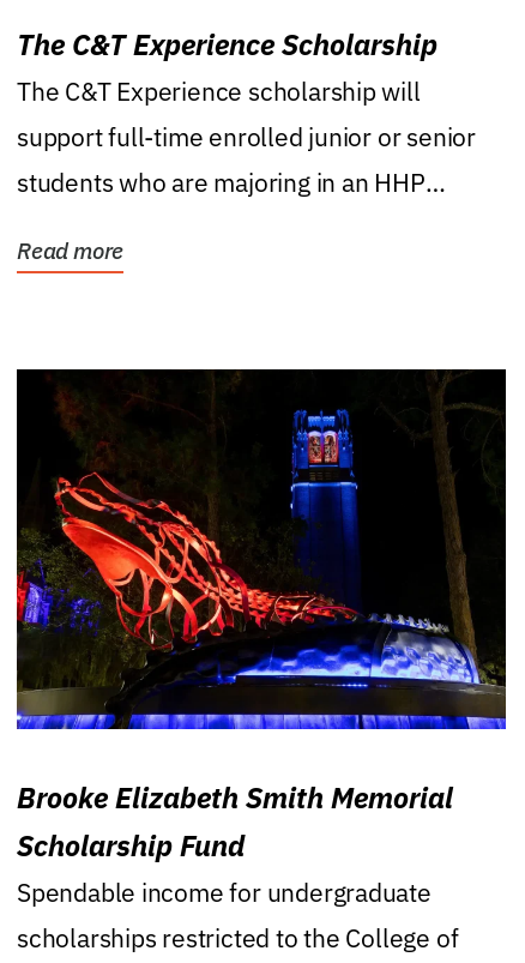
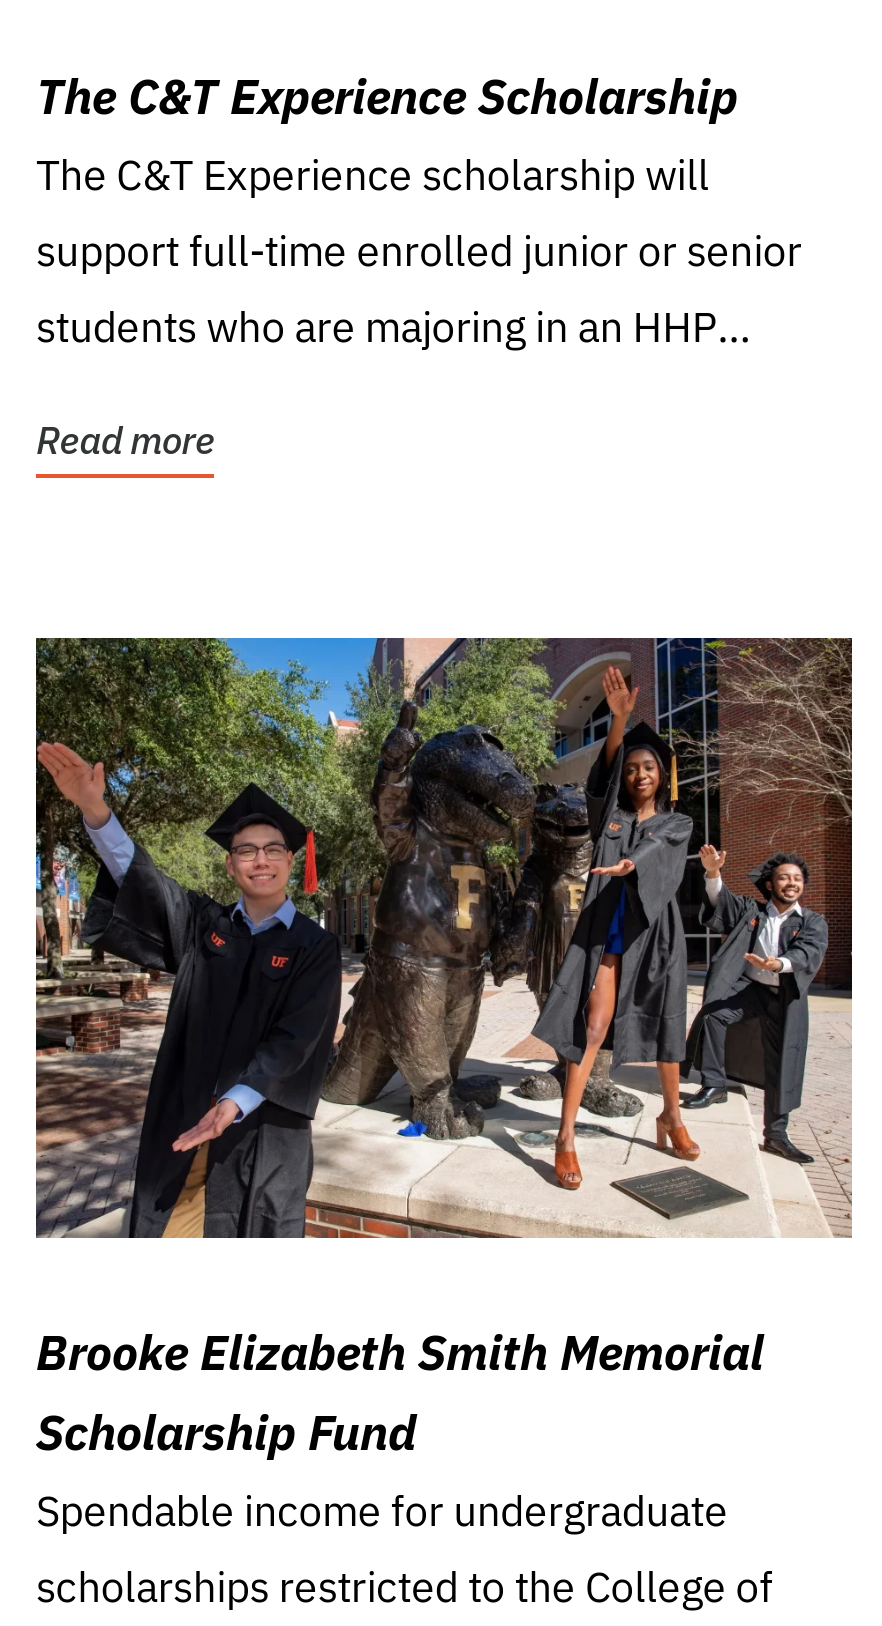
- [image]
+ [image]
